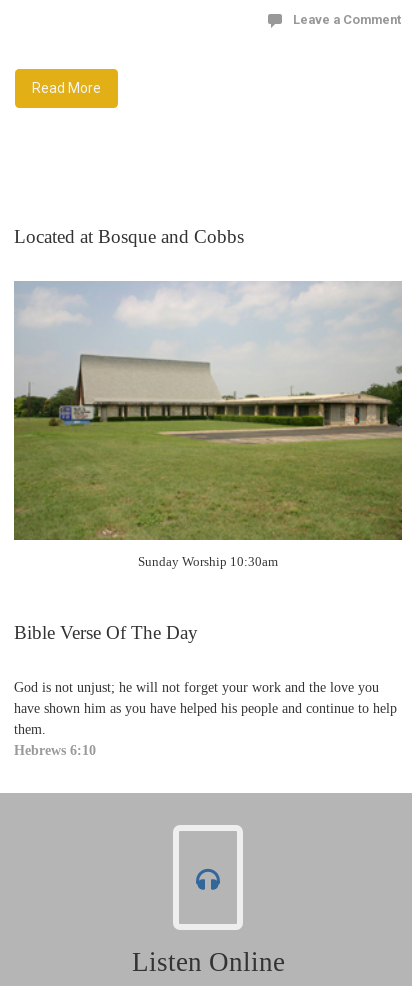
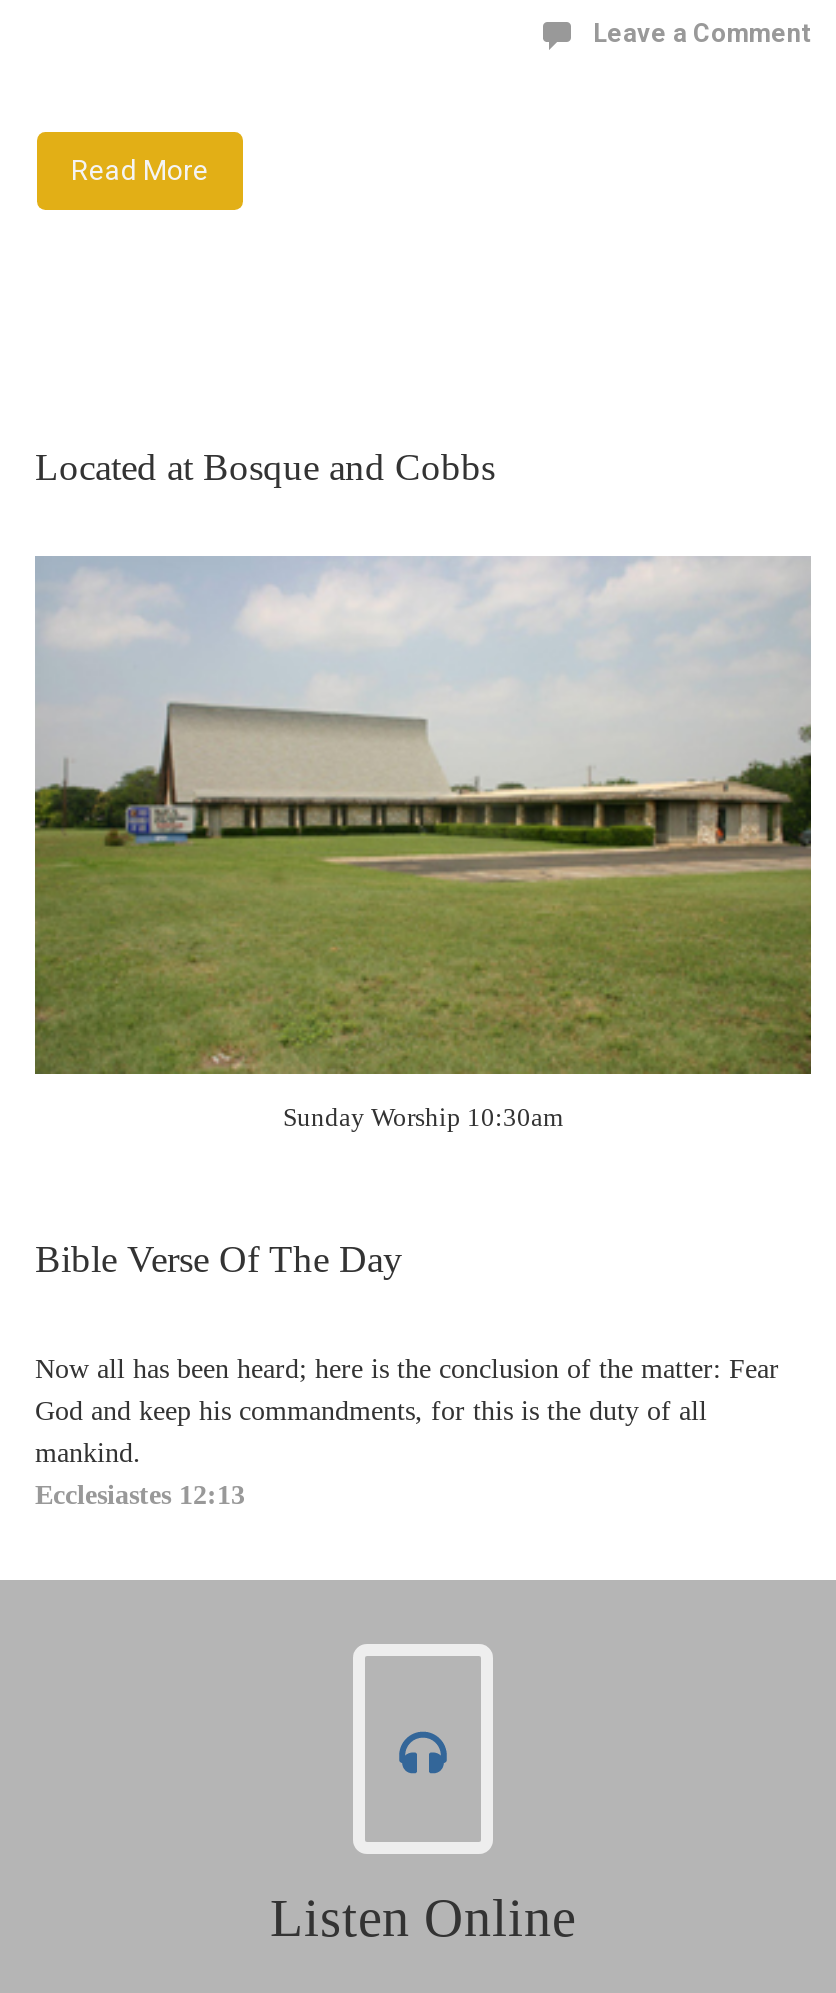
- God is not unjust; he will not forget your work and the love you
- have shown him as you have helped his people and continue to help
- them.
- Hebrews 6:10
+ Now all has been heard; here is the conclusion of the matter: Fear
+ God and keep his commandments, for this is the duty of all
+ mankind.
+ Ecclesiastes 12:13
